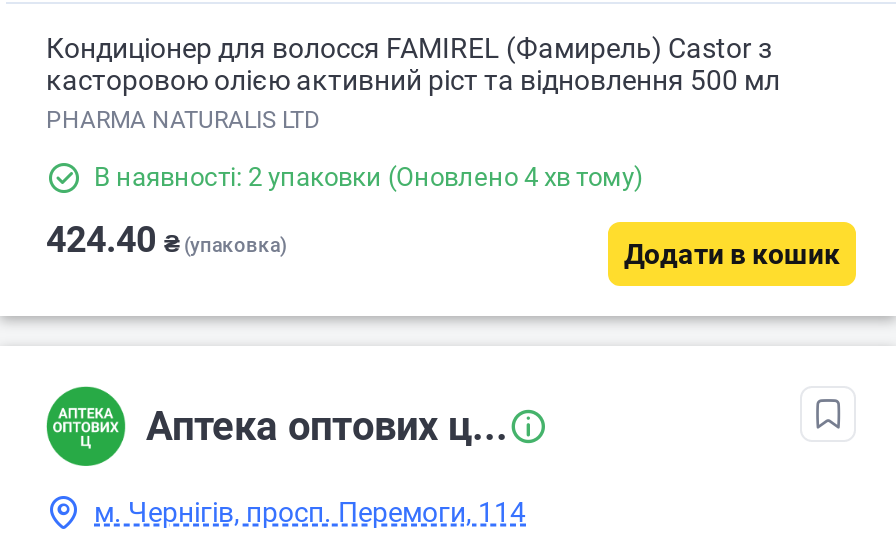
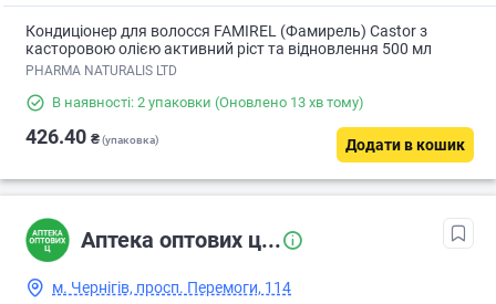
- В наявності: 2 упаковки (Оновлено 4 хв тому)
+ В наявності: 2 упаковки (Оновлено 13 хв тому)

- 424.40 ₴(упаковка)
+ 426.40 ₴(упаковка)
